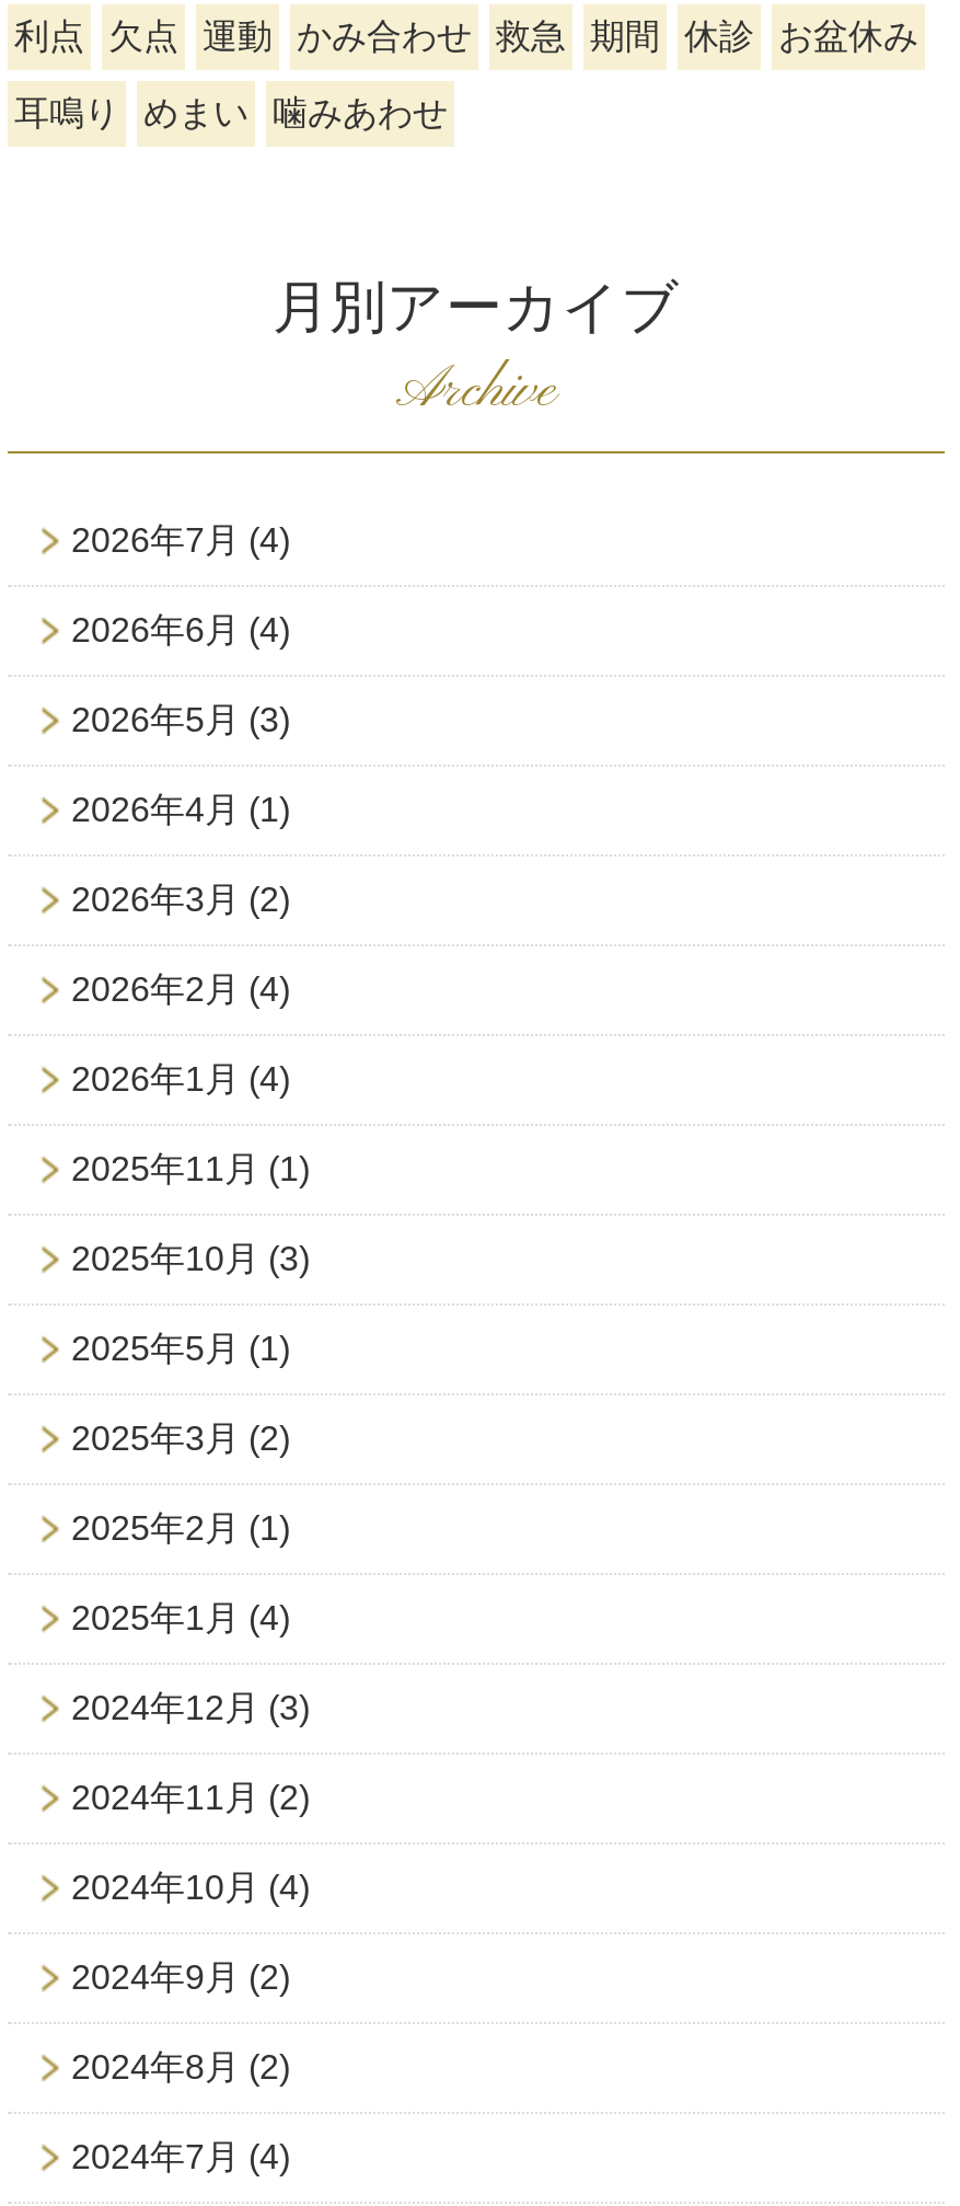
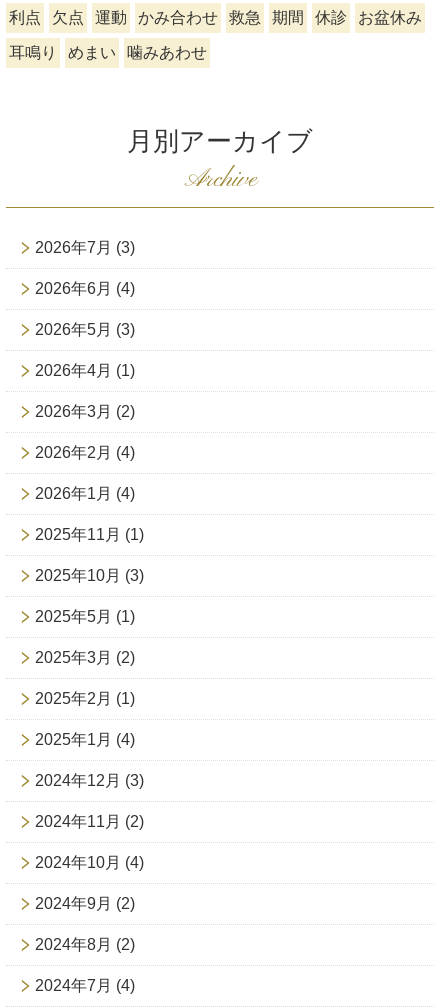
- 2026年7月(4)
+ 2026年7月(3)
